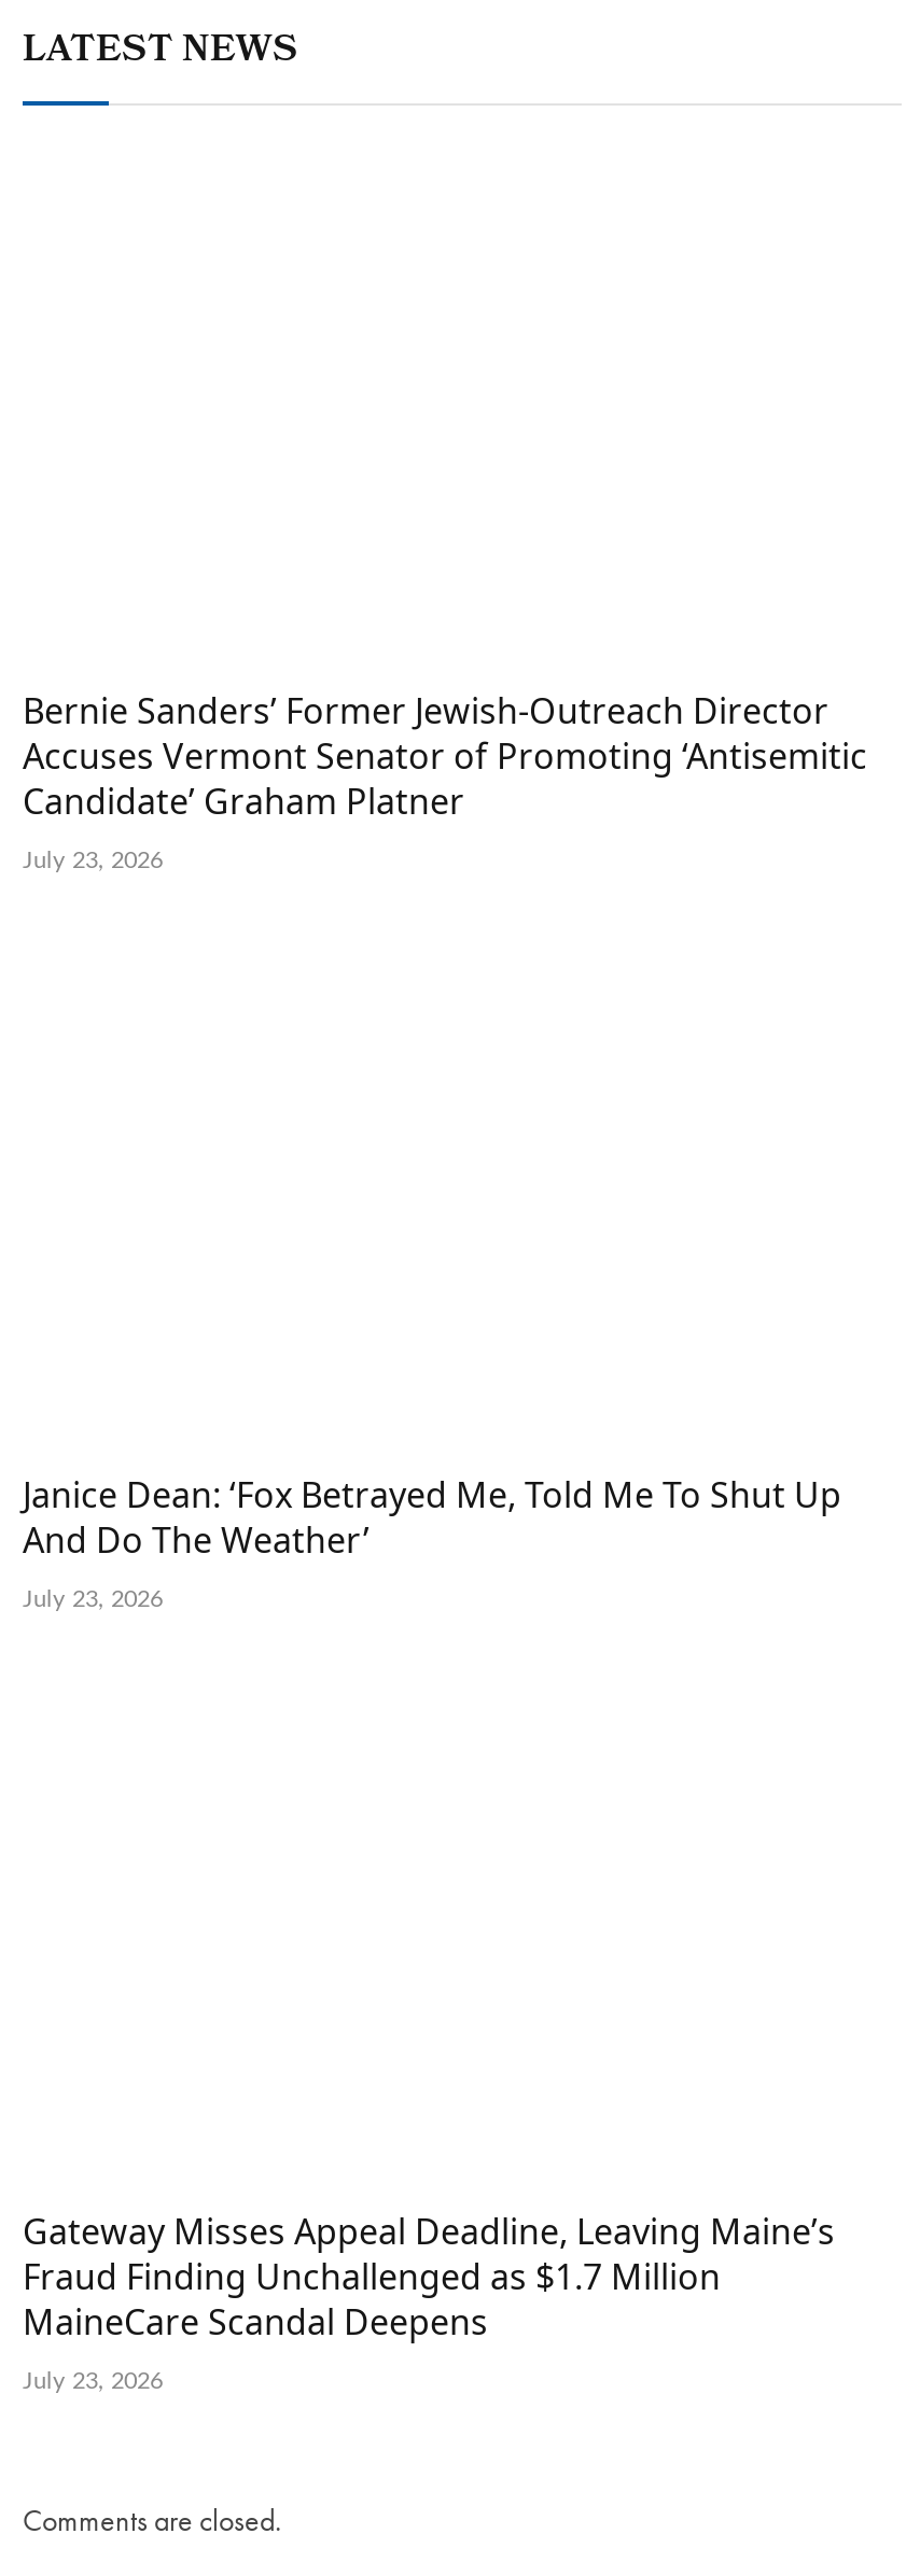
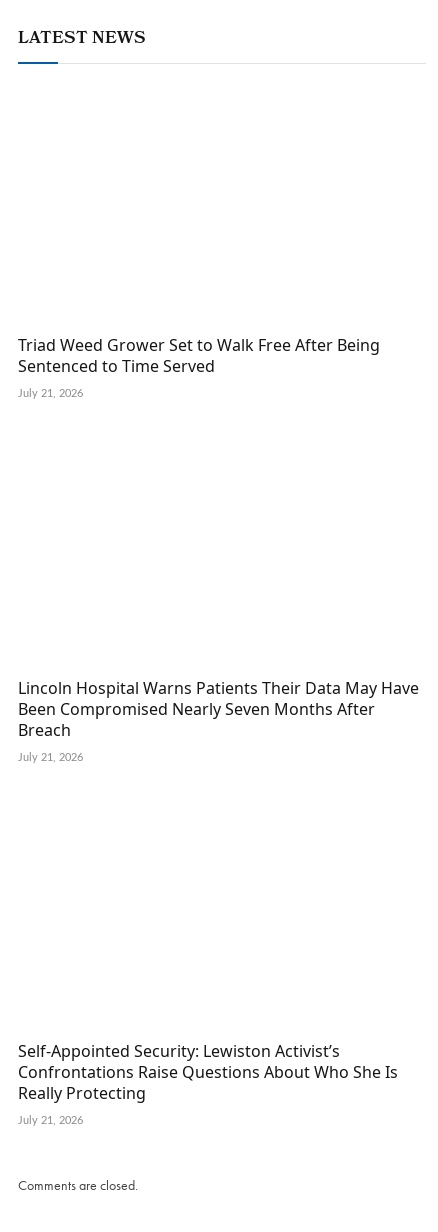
- Bernie Sanders’ Former Jewish-Outreach Director
- Accuses Vermont Senator of Promoting ‘Antisemitic
- Candidate’ Graham Platner
+ Triad Weed Grower Set to Walk Free After Being
+ Sentenced to Time Served

- July 23, 2026
+ July 21, 2026

- Janice Dean: ‘Fox Betrayed Me, Told Me To Shut Up
- And Do The Weather’
+ Lincoln Hospital Warns Patients Their Data May Have
+ Been Compromised Nearly Seven Months After
+ Breach

- July 23, 2026
+ July 21, 2026

- Gateway Misses Appeal Deadline, Leaving Maine’s
- Fraud Finding Unchallenged as $1.7 Million
- MaineCare Scandal Deepens
+ Self-Appointed Security: Lewiston Activist’s
+ Confrontations Raise Questions About Who She Is
+ Really Protecting

- July 23, 2026
+ July 21, 2026
